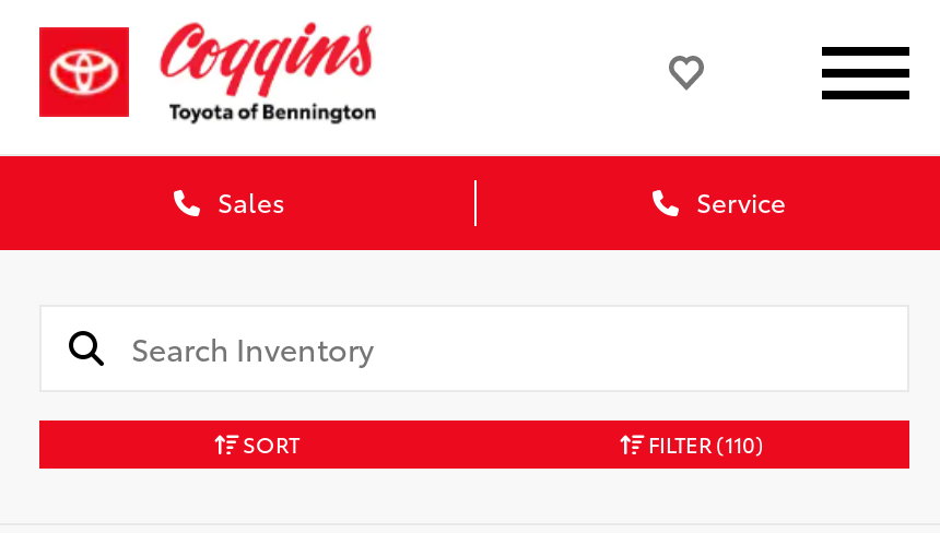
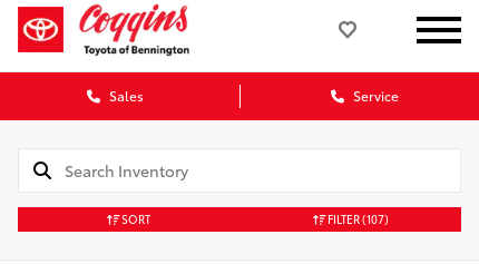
- FILTER (110)
+ FILTER (107)
